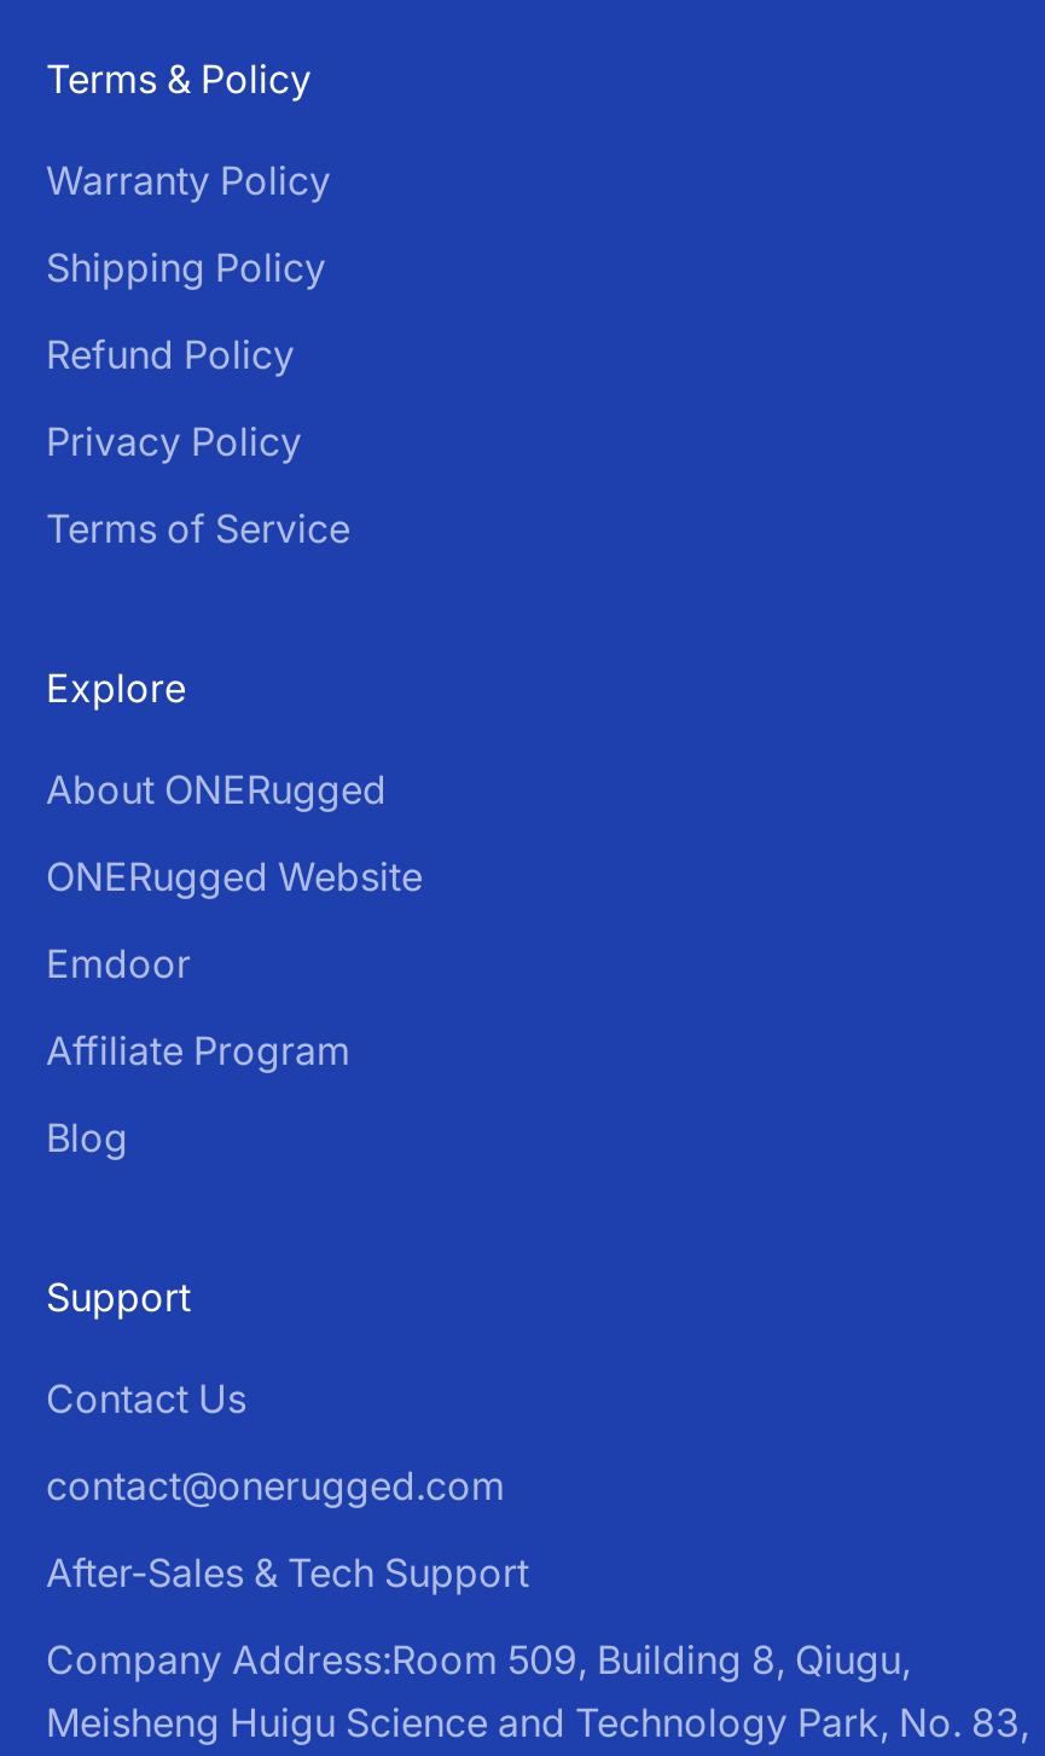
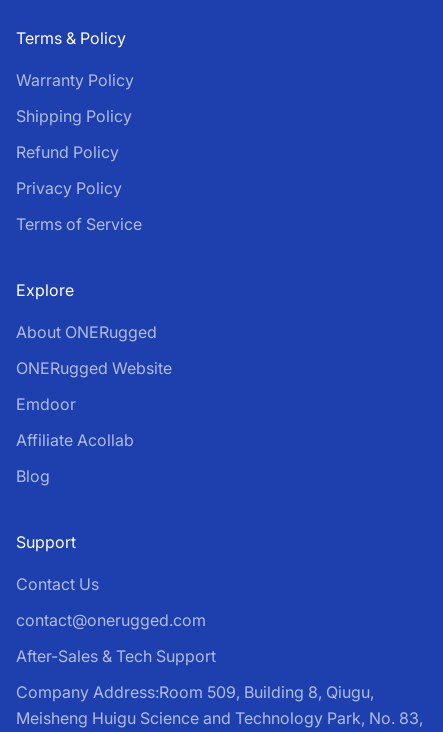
- Affiliate Program
+ Affiliate Acollab
